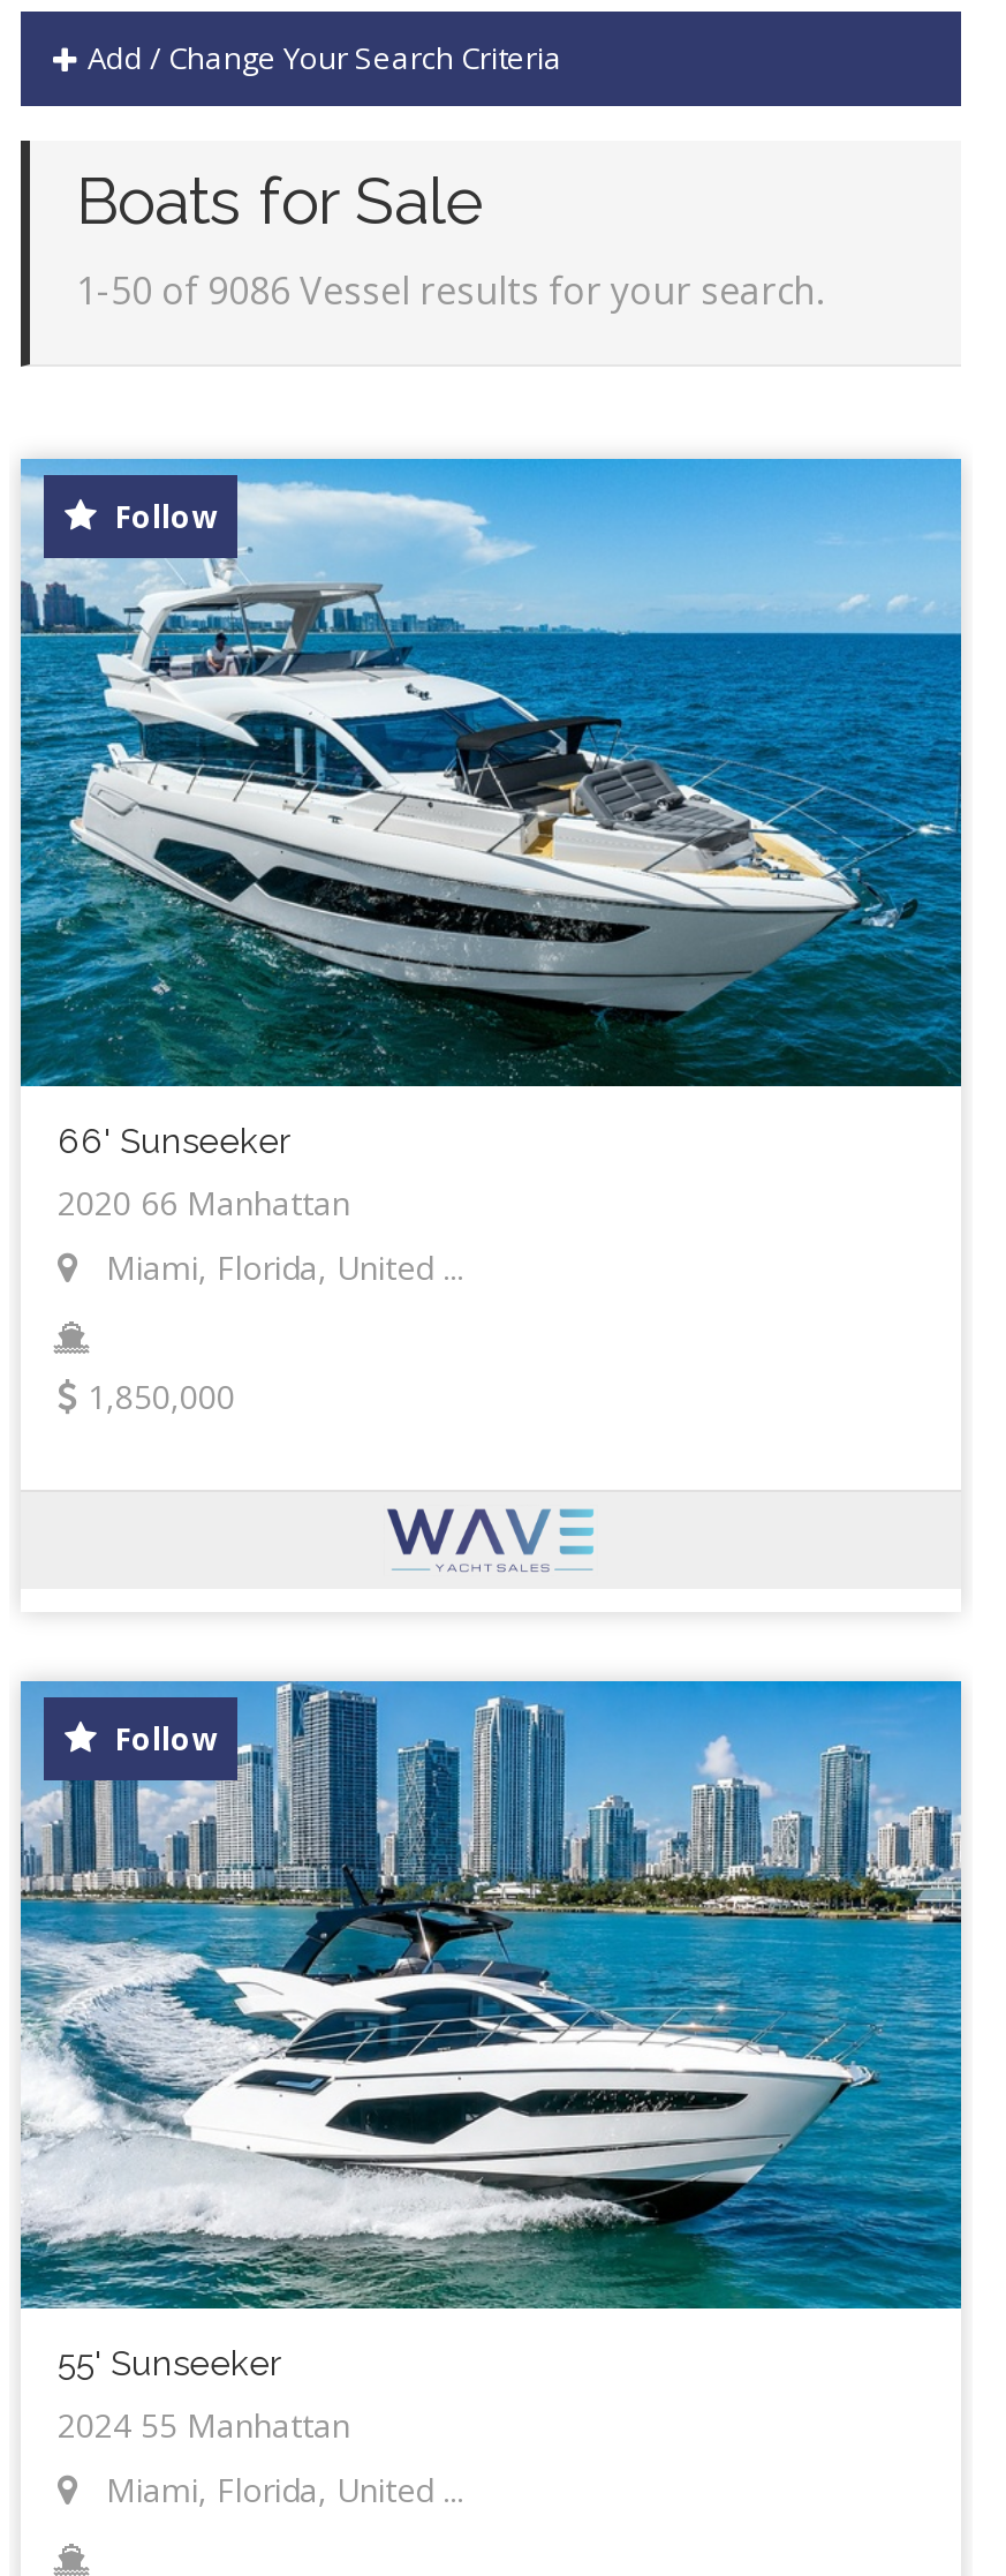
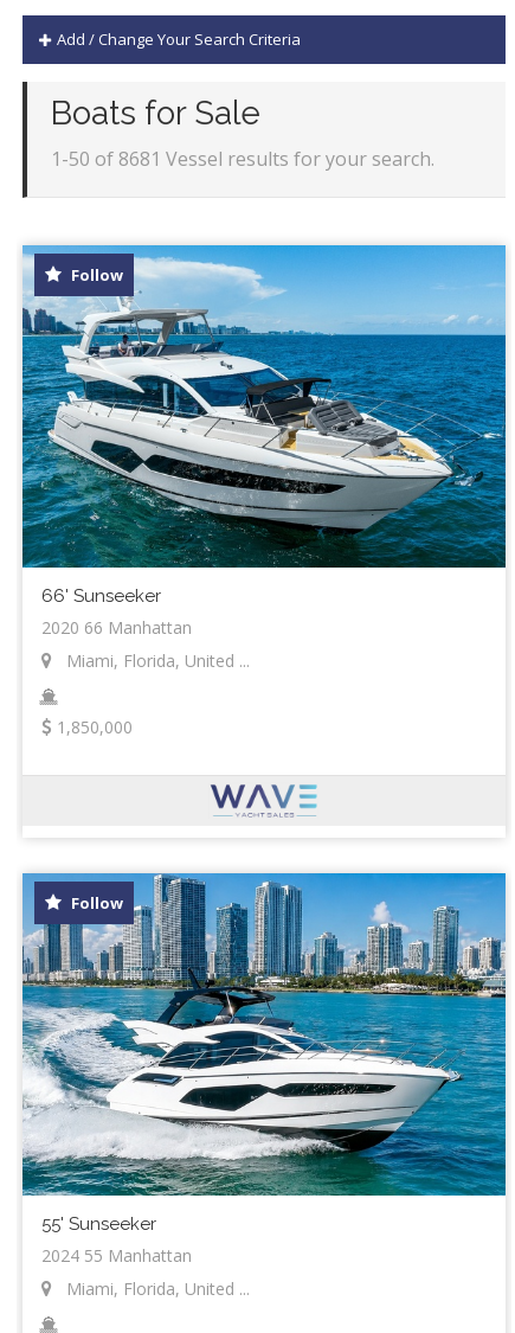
- 1-50 of 9086 Vessel results for your search.
+ 1-50 of 8681 Vessel results for your search.
